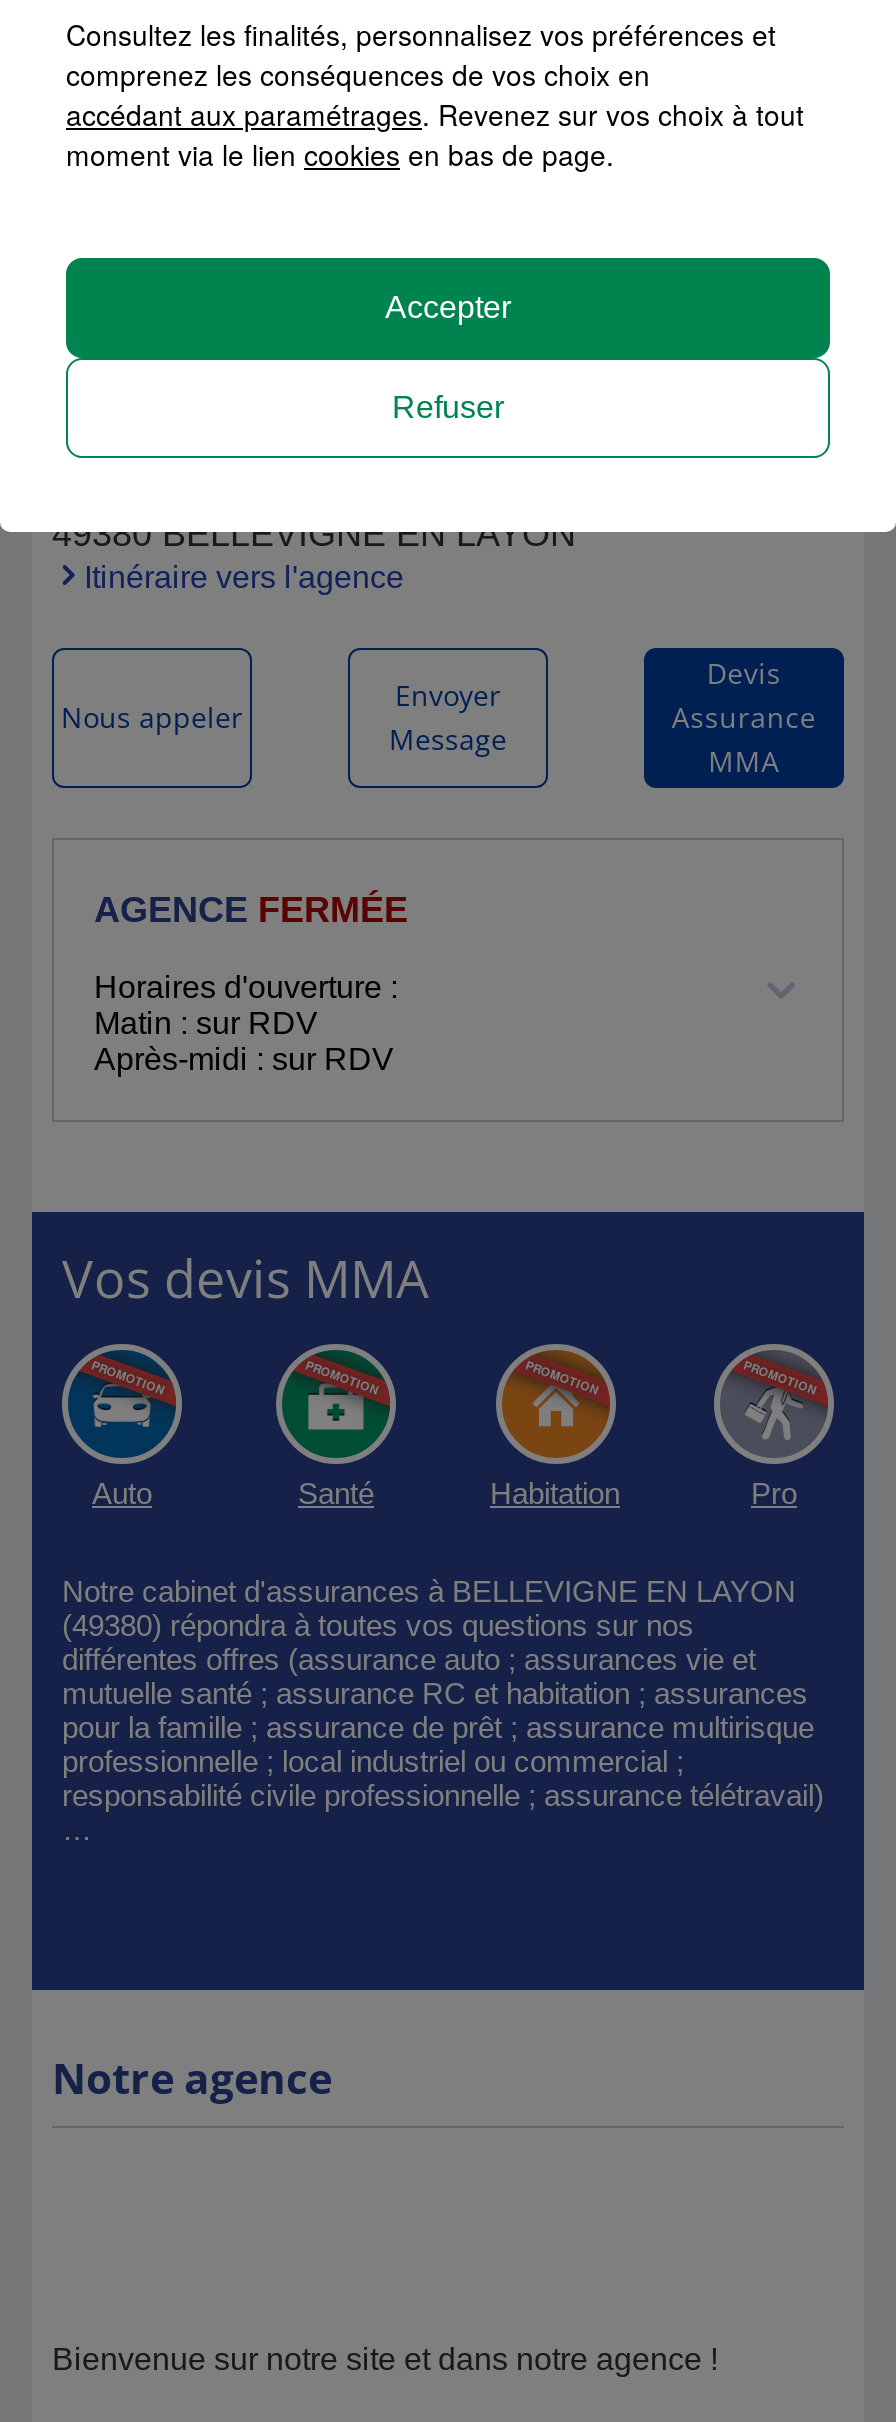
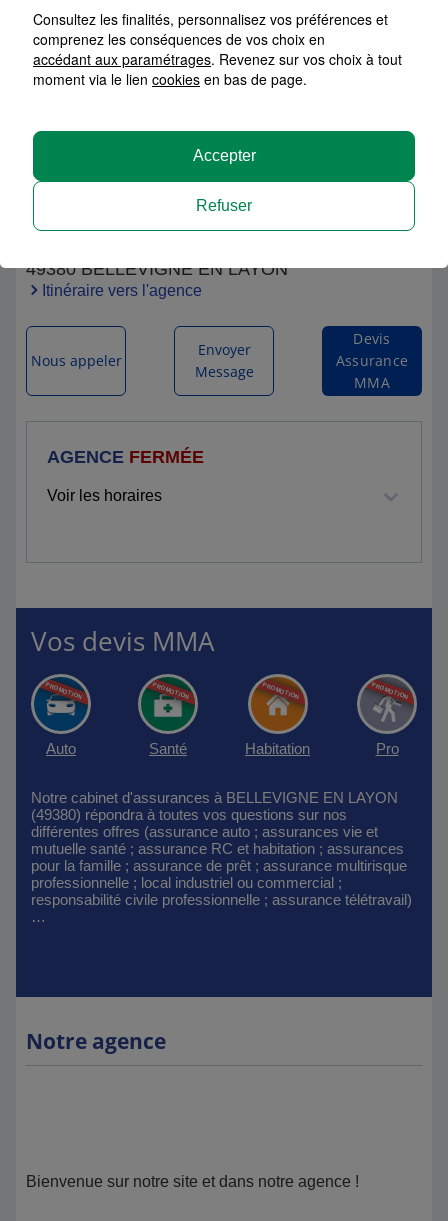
- Horaires d'ouverture :
- Matin : sur RDV
- Après-midi : sur RDV
+ Voir les horaires
